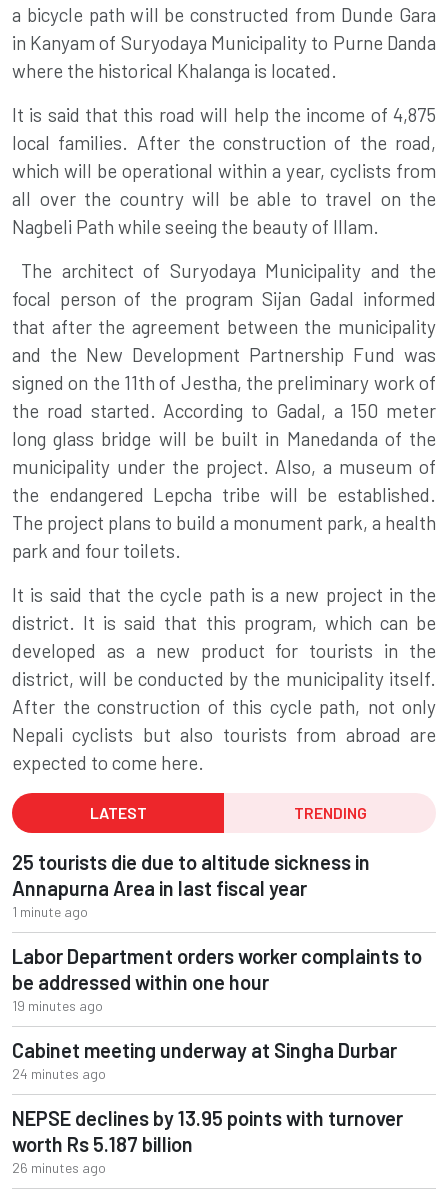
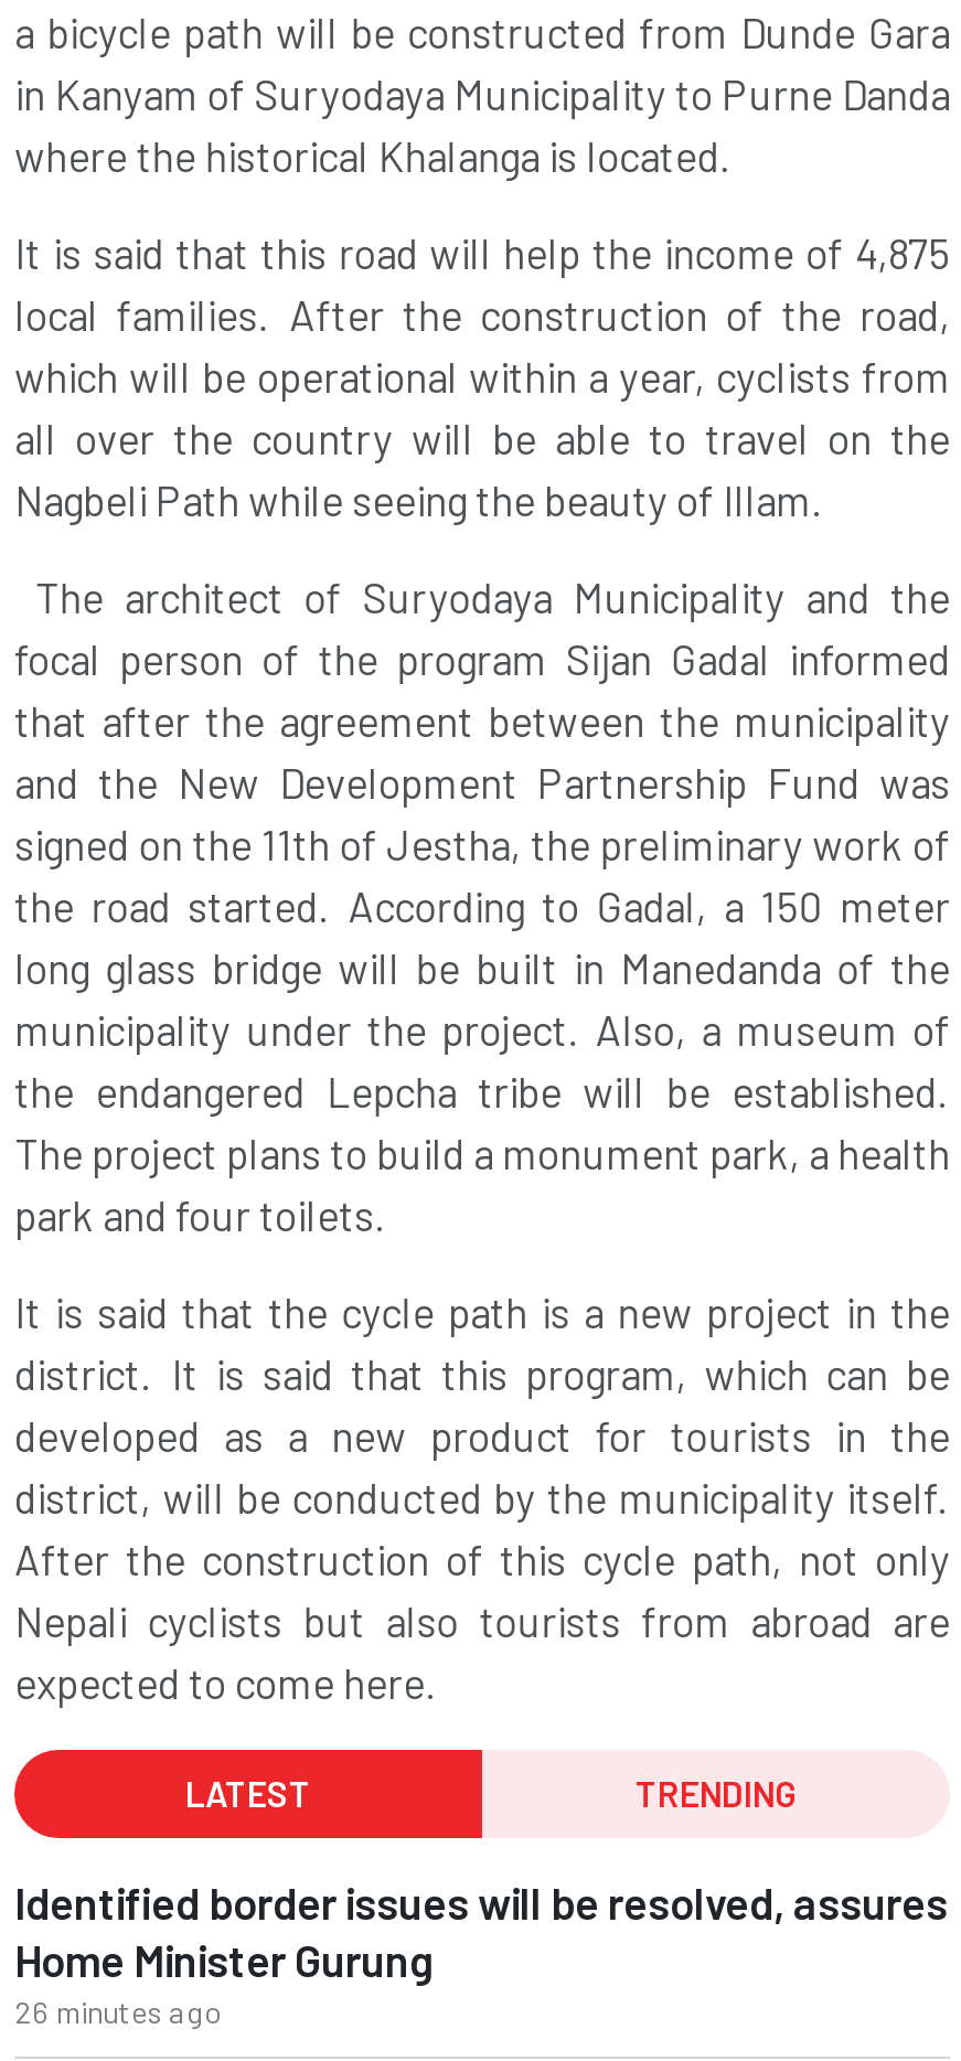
- 25 tourists die due to altitude sickness in
- Annapurna Area in last fiscal year
- 1 minute ago
- Labor Department orders worker complaints to
- be addressed within one hour
- 19 minutes ago
- Cabinet meeting underway at Singha Durbar
- 24 minutes ago
- NEPSE declines by 13.95 points with turnover
- worth Rs 5.187 billion
+ Identified border issues will be resolved, assures
+ Home Minister Gurung
